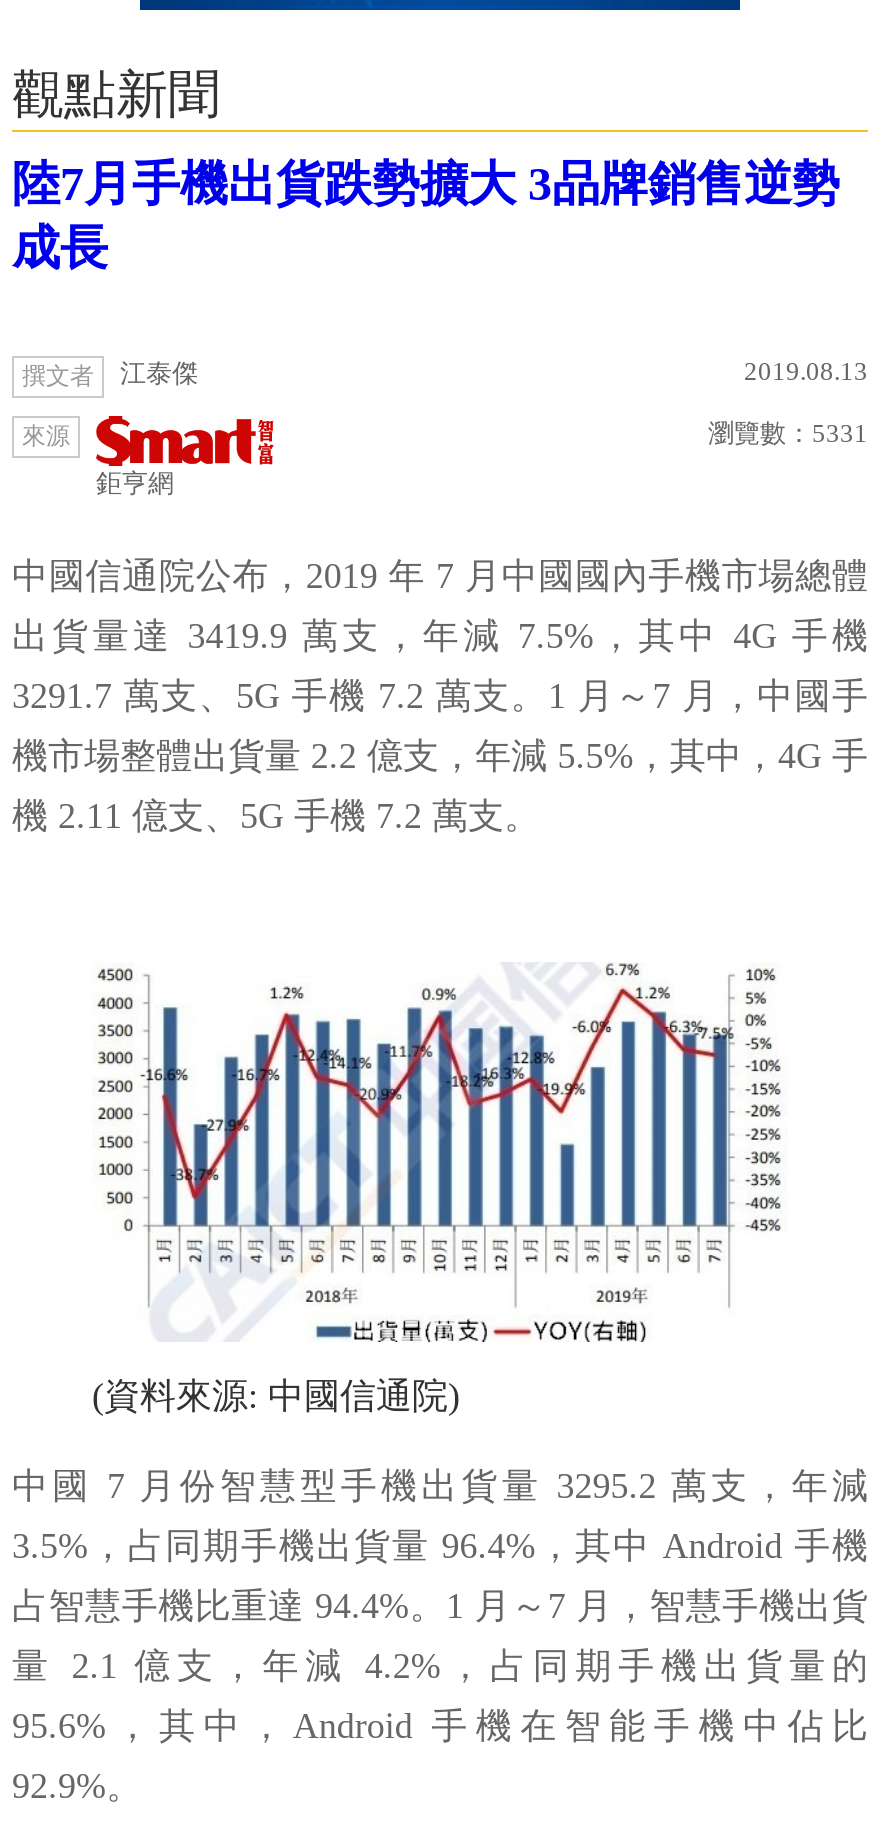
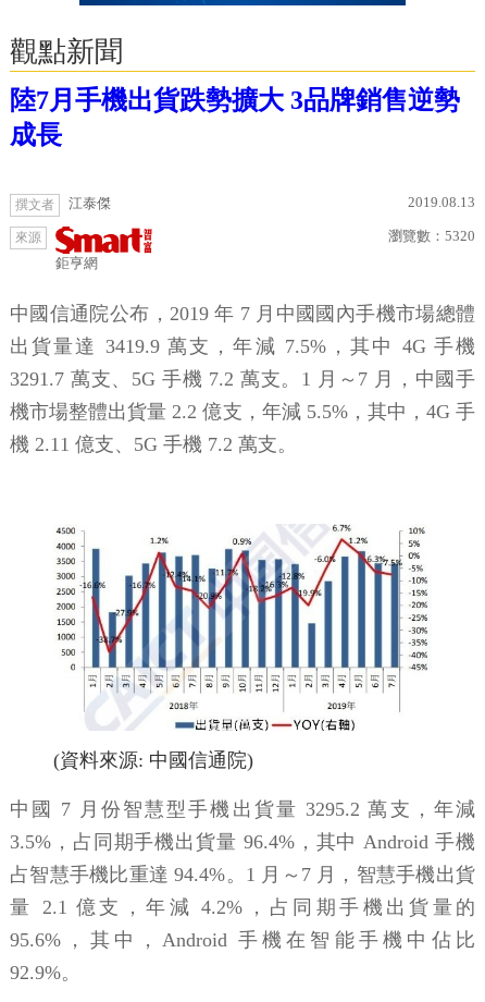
- 瀏覽數：5331
+ 瀏覽數：5320
